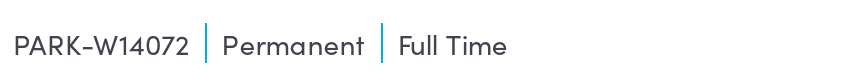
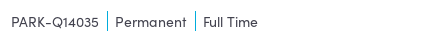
- PARK-W14072 Permanent Full Time
+ PARK-Q14035 Permanent Full Time
